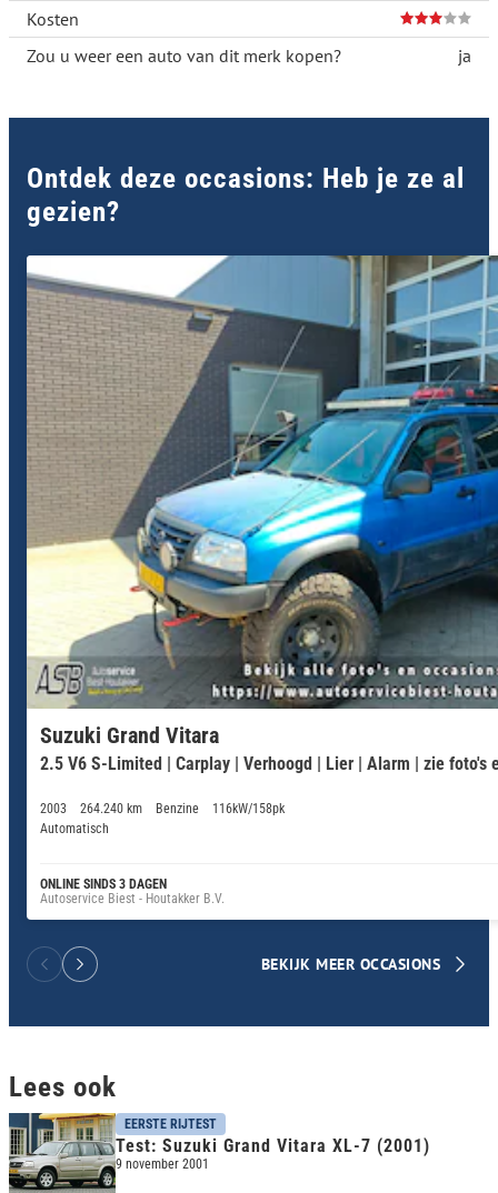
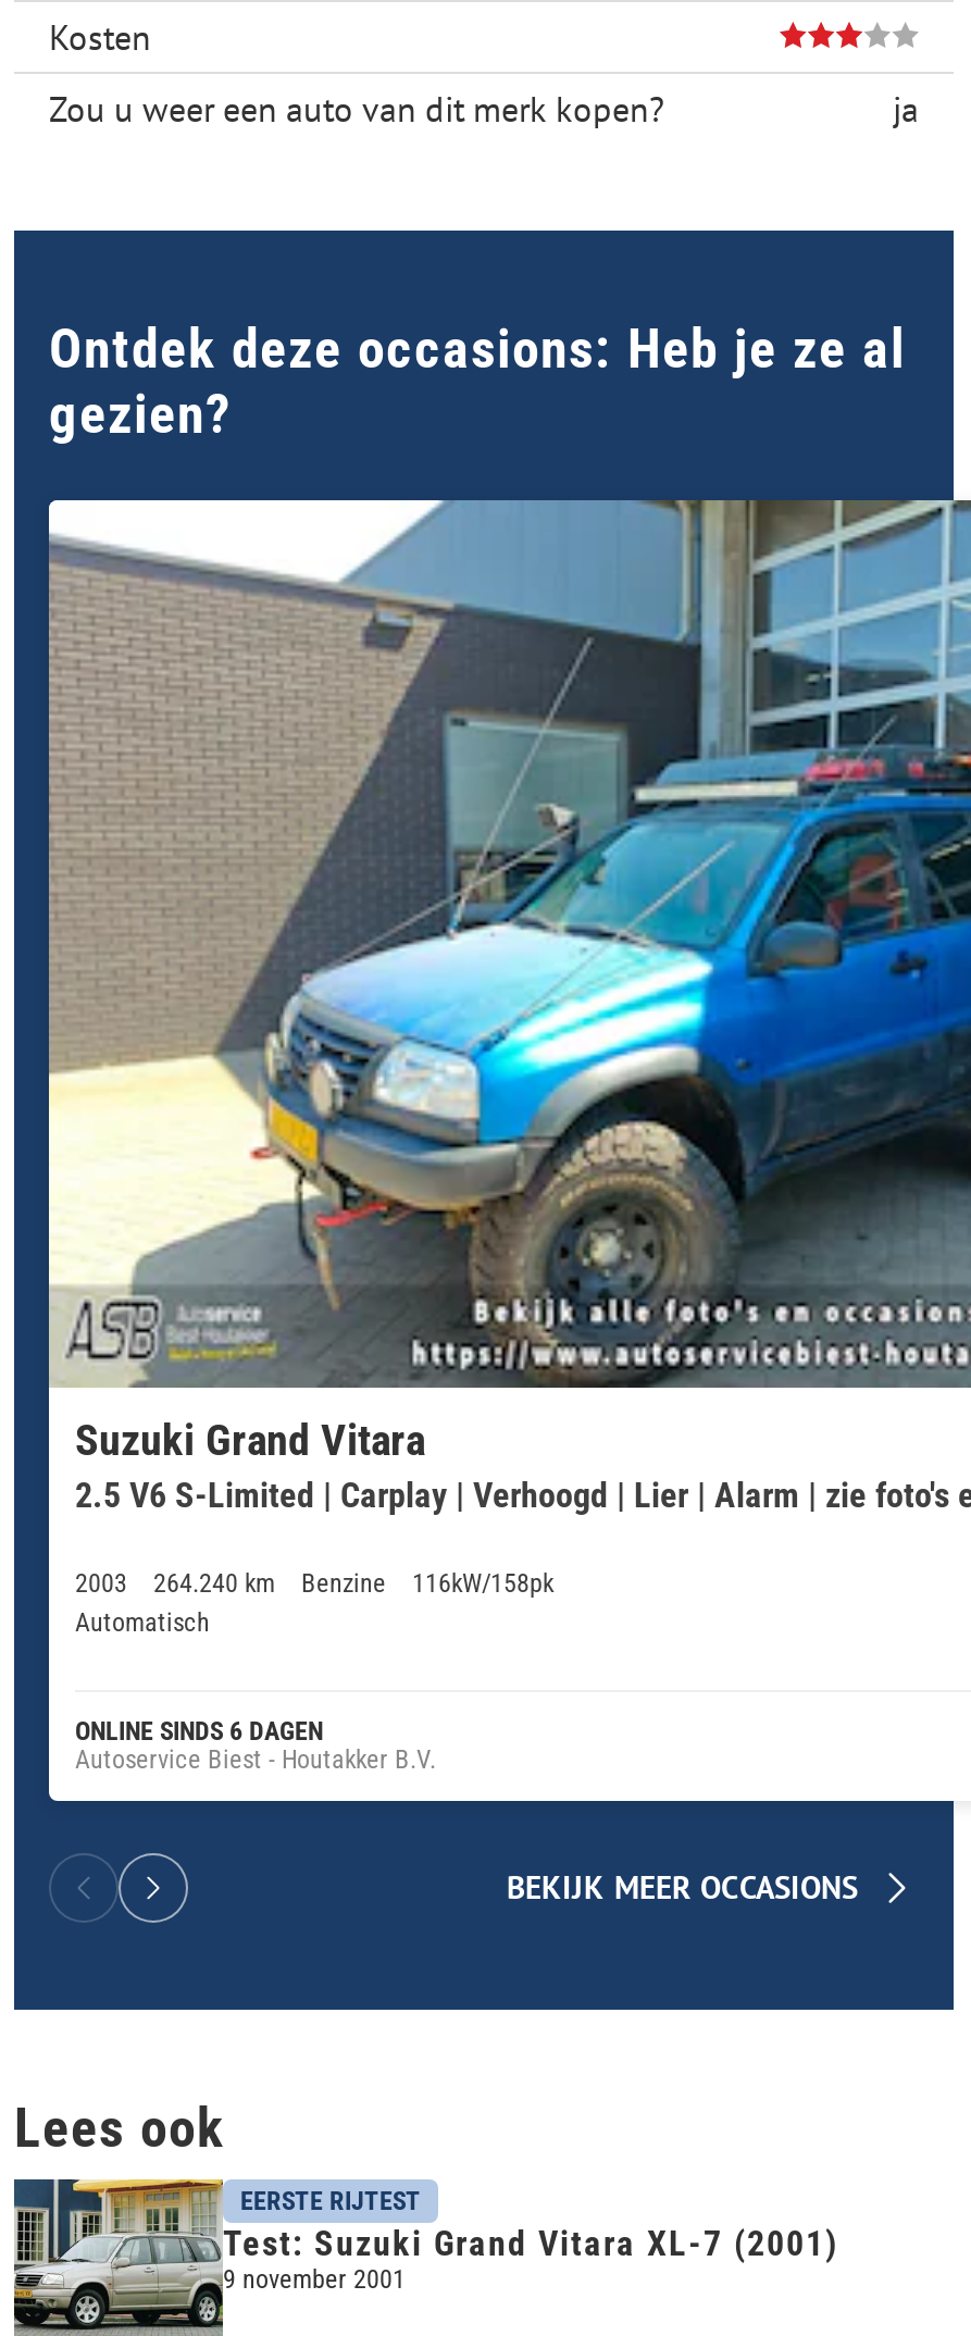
- ONLINE SINDS 3 DAGEN
+ ONLINE SINDS 6 DAGEN
